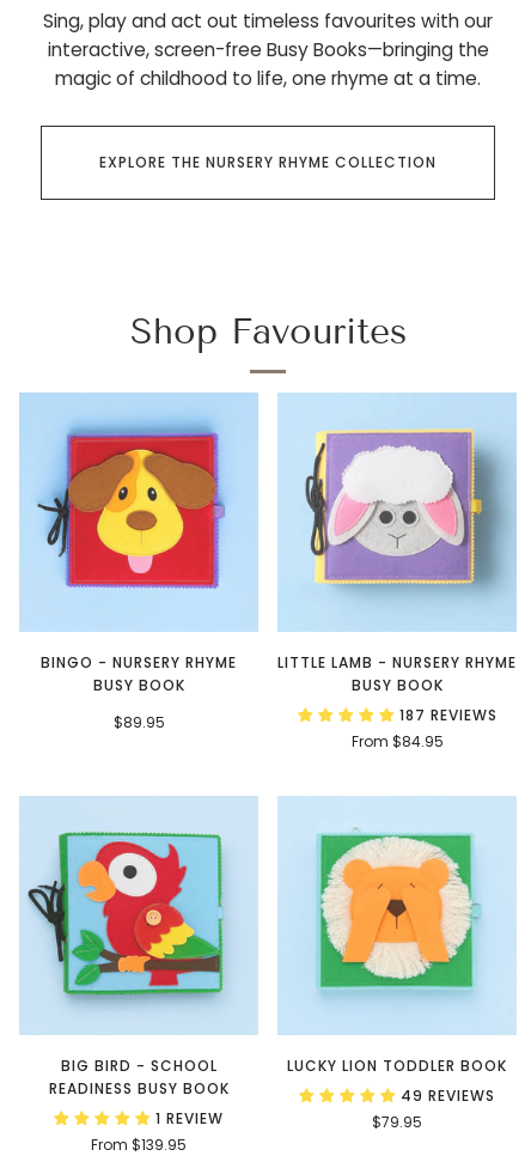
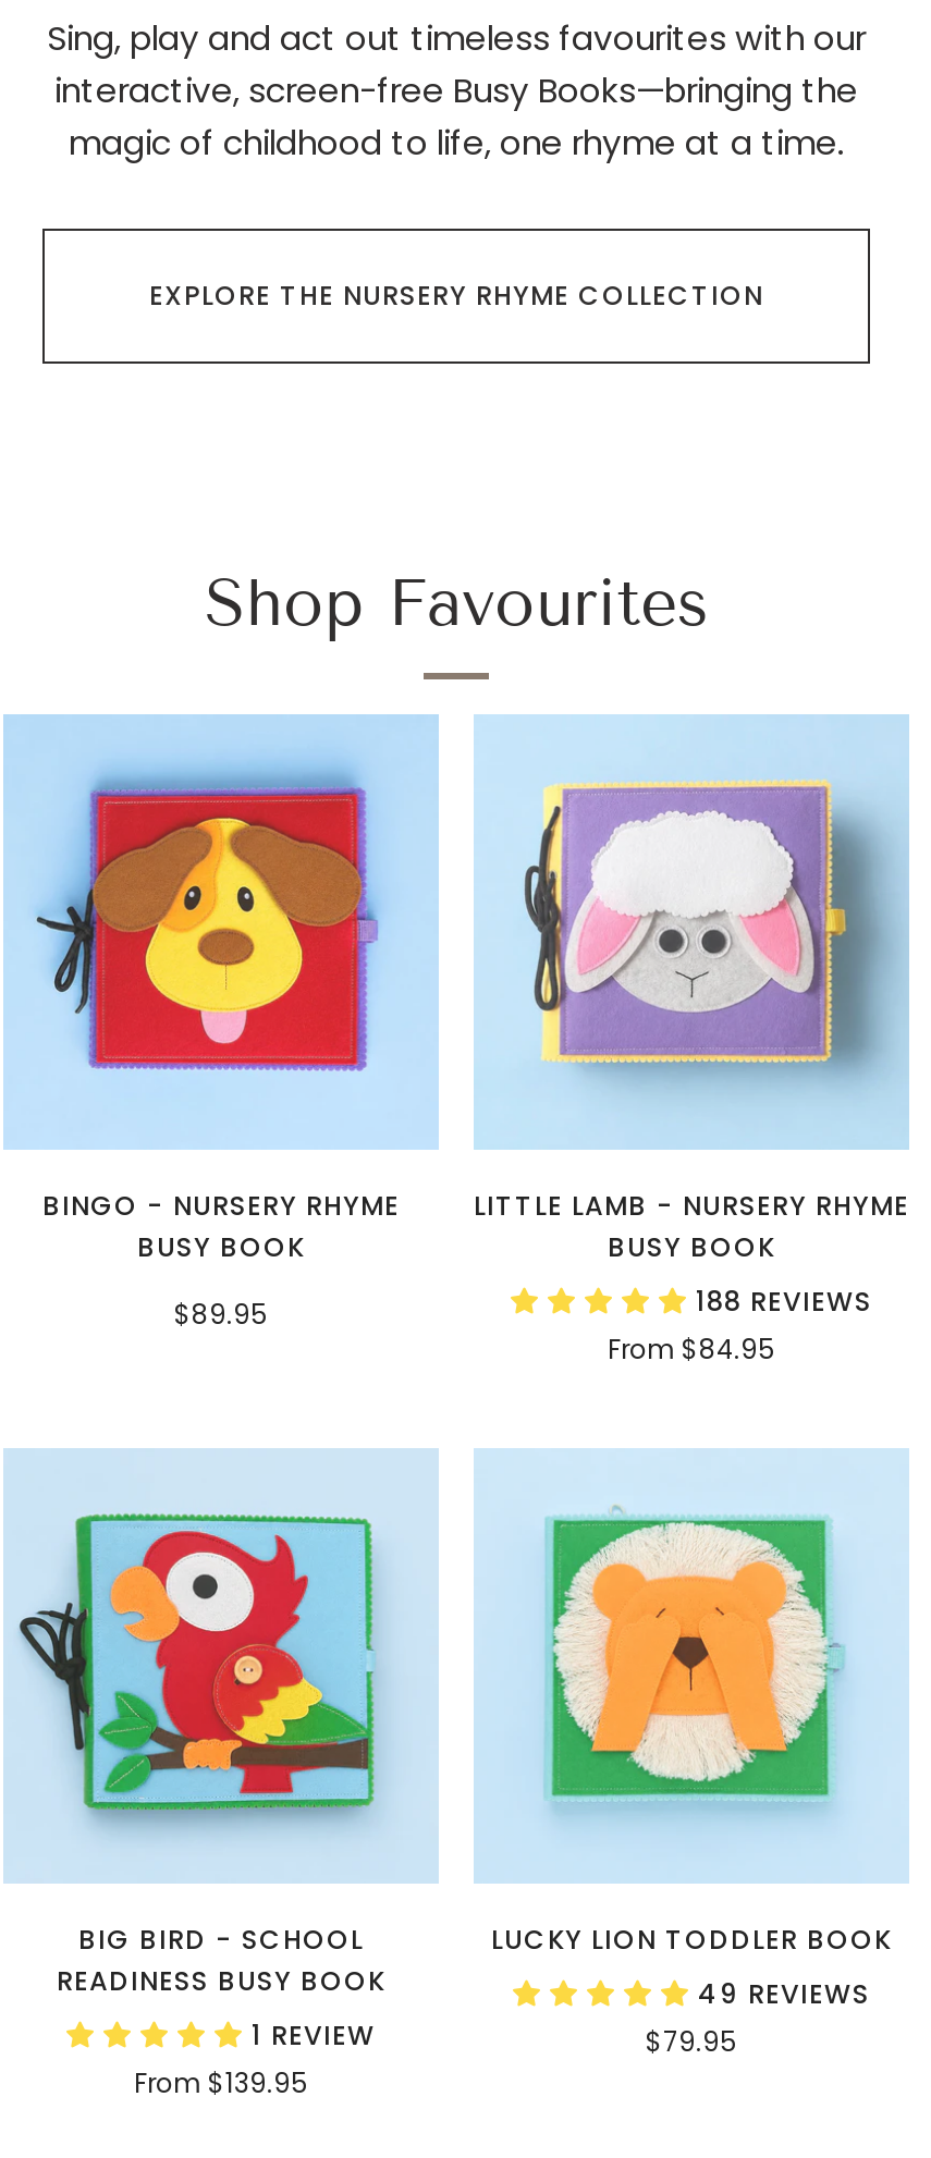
- 187 REVIEWS
+ 188 REVIEWS
